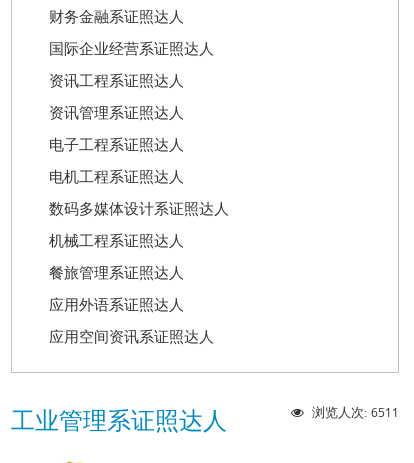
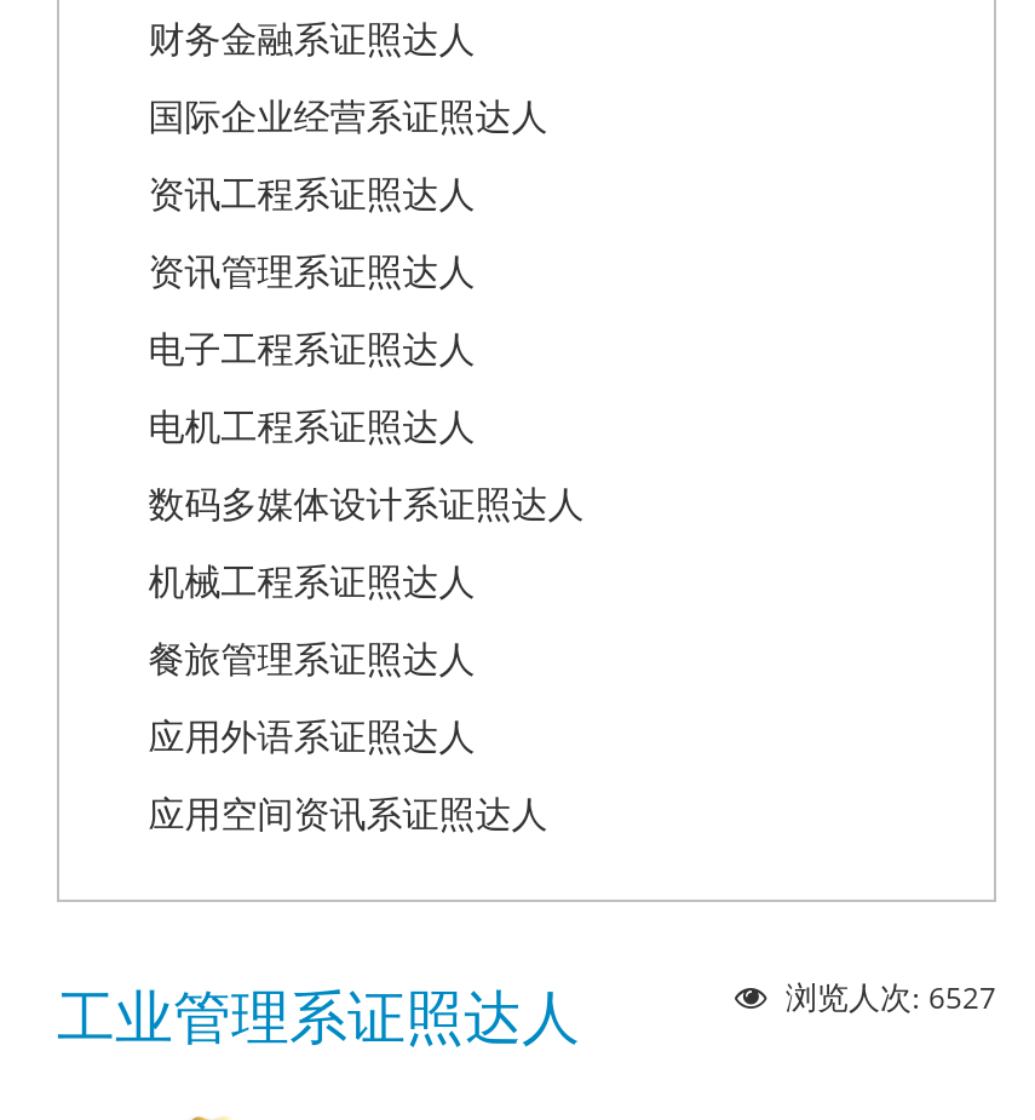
- 浏览人次: 6511
+ 浏览人次: 6527
